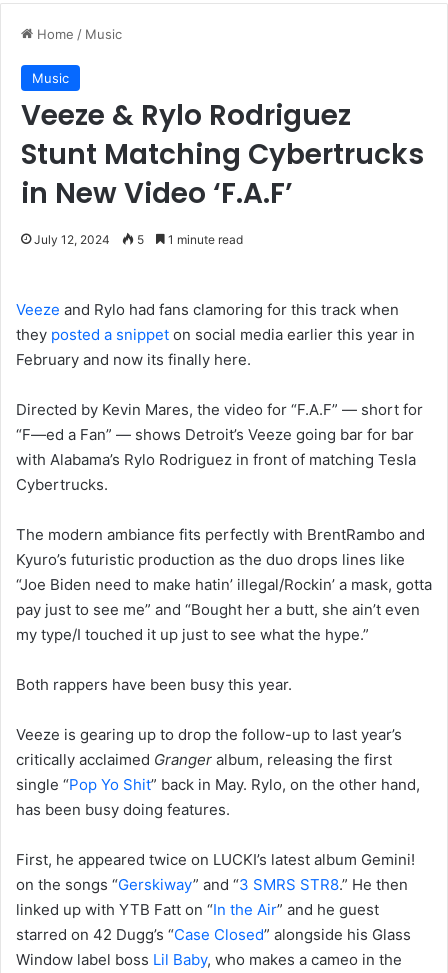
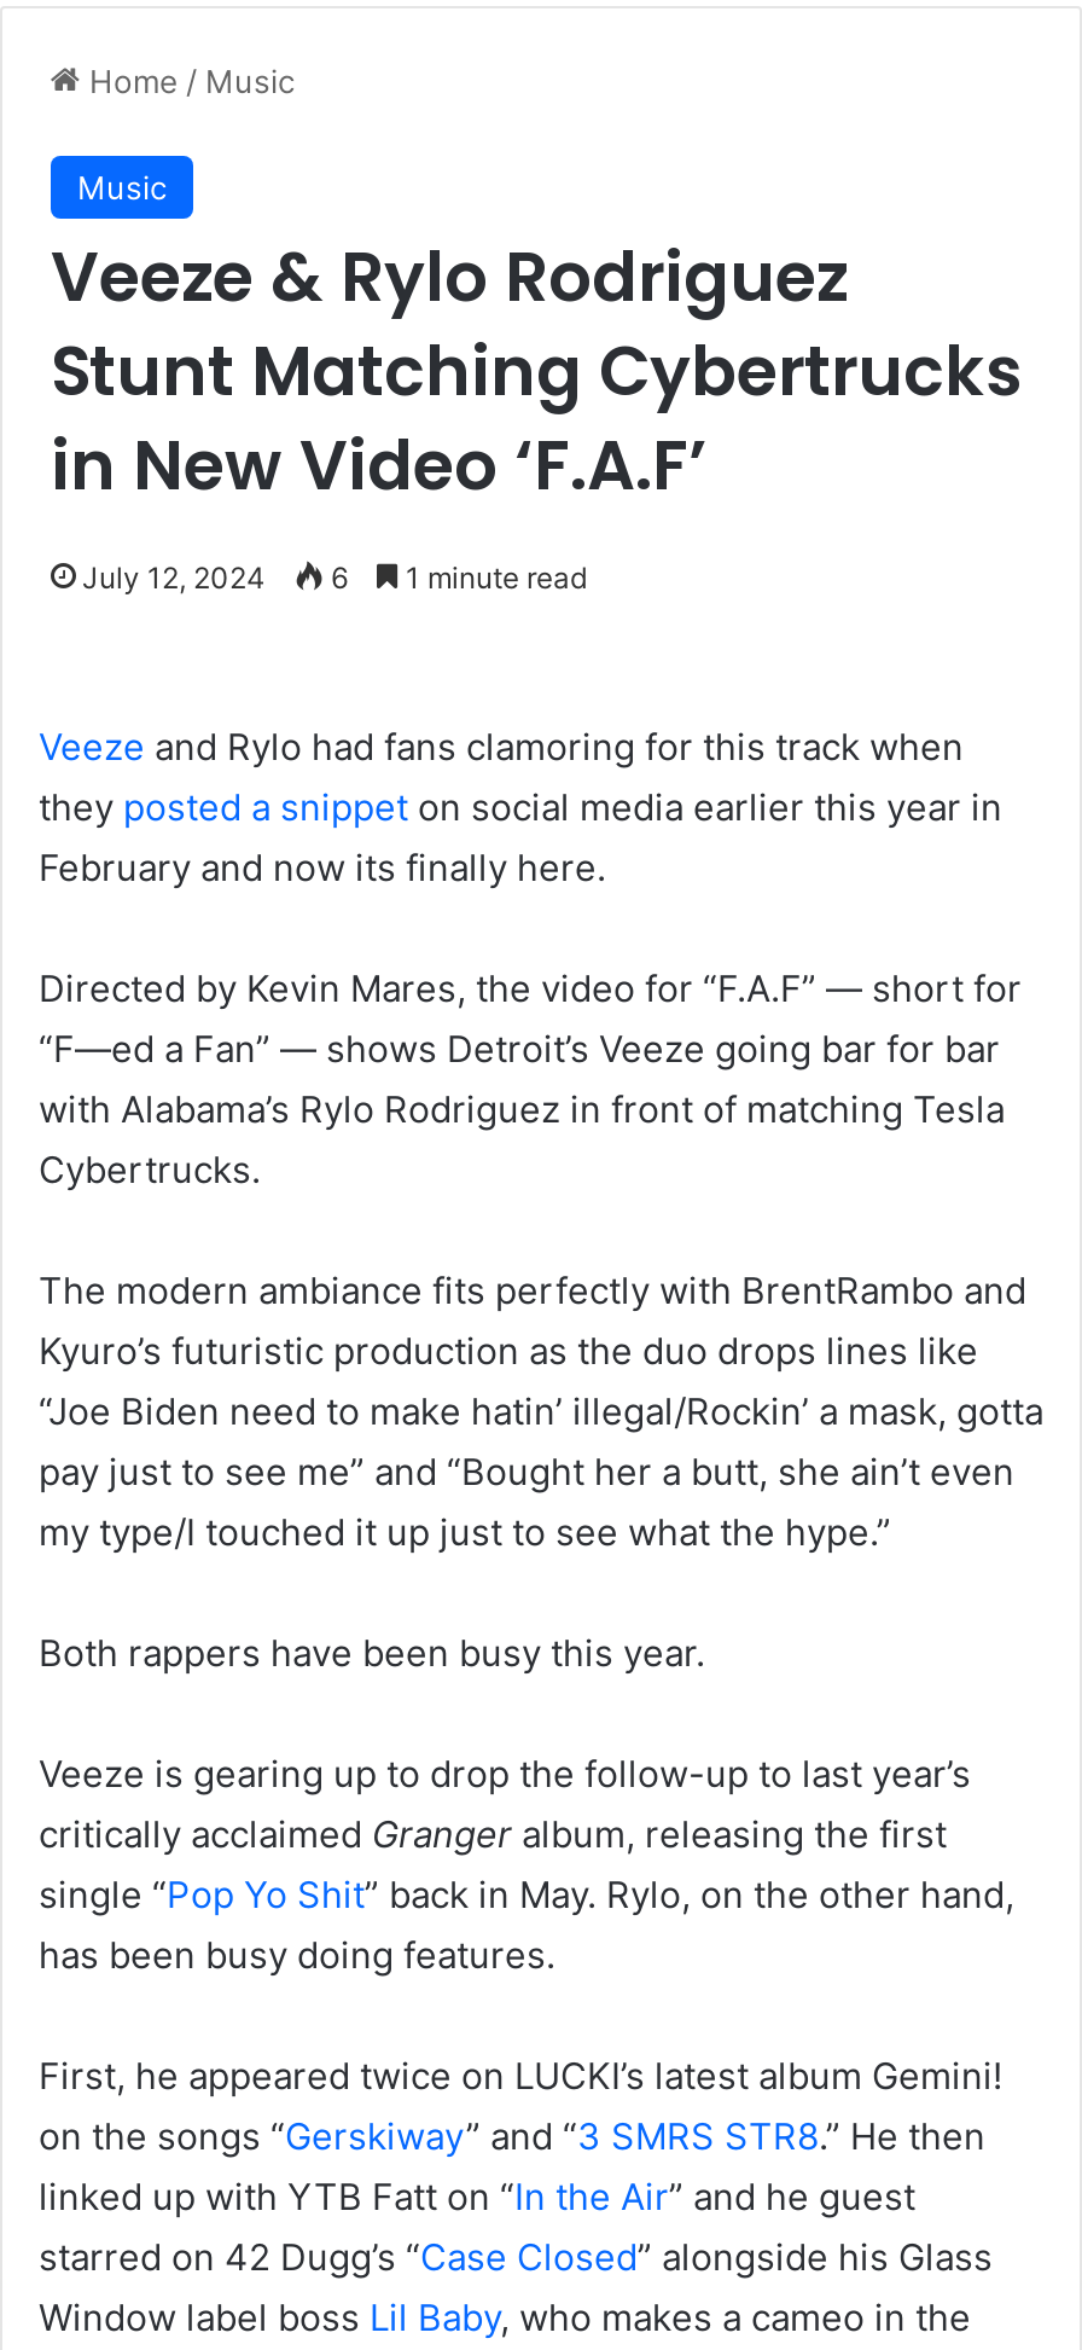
- July 12, 2024 5 1 minute read
+ July 12, 2024 6 1 minute read
